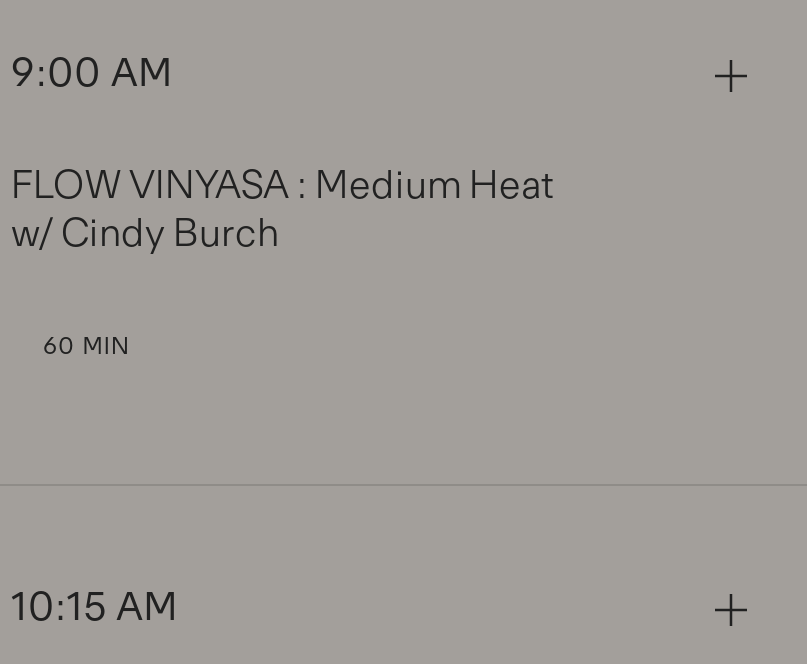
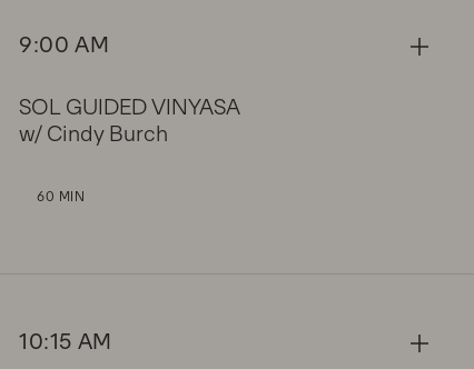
- FLOW VINYASA : Medium Heat
+ SOL GUIDED VINYASA
